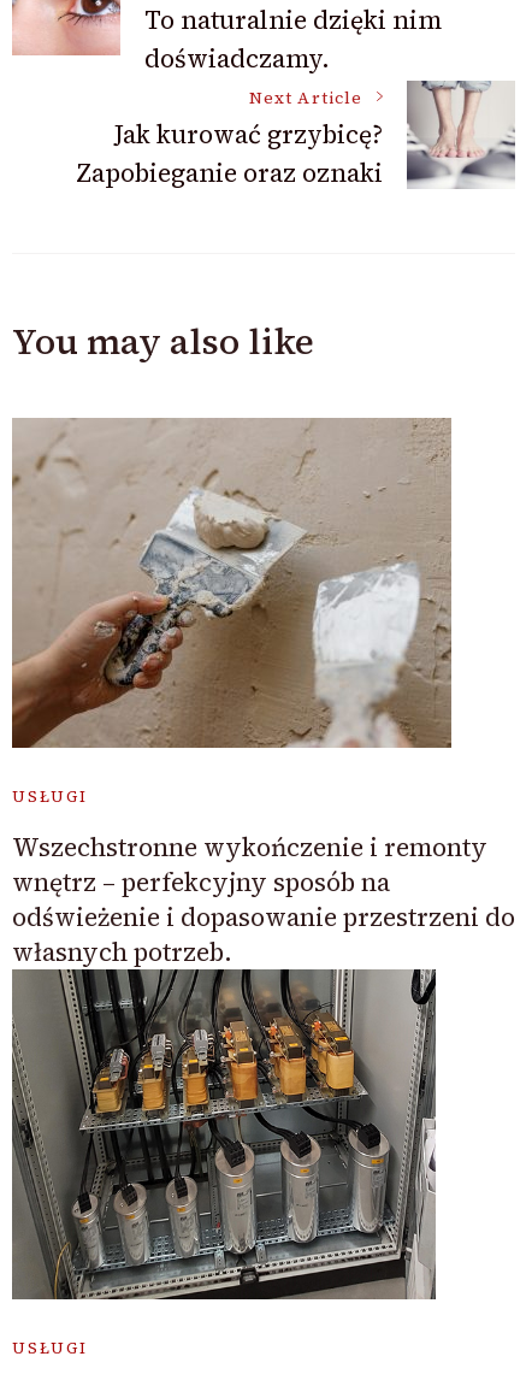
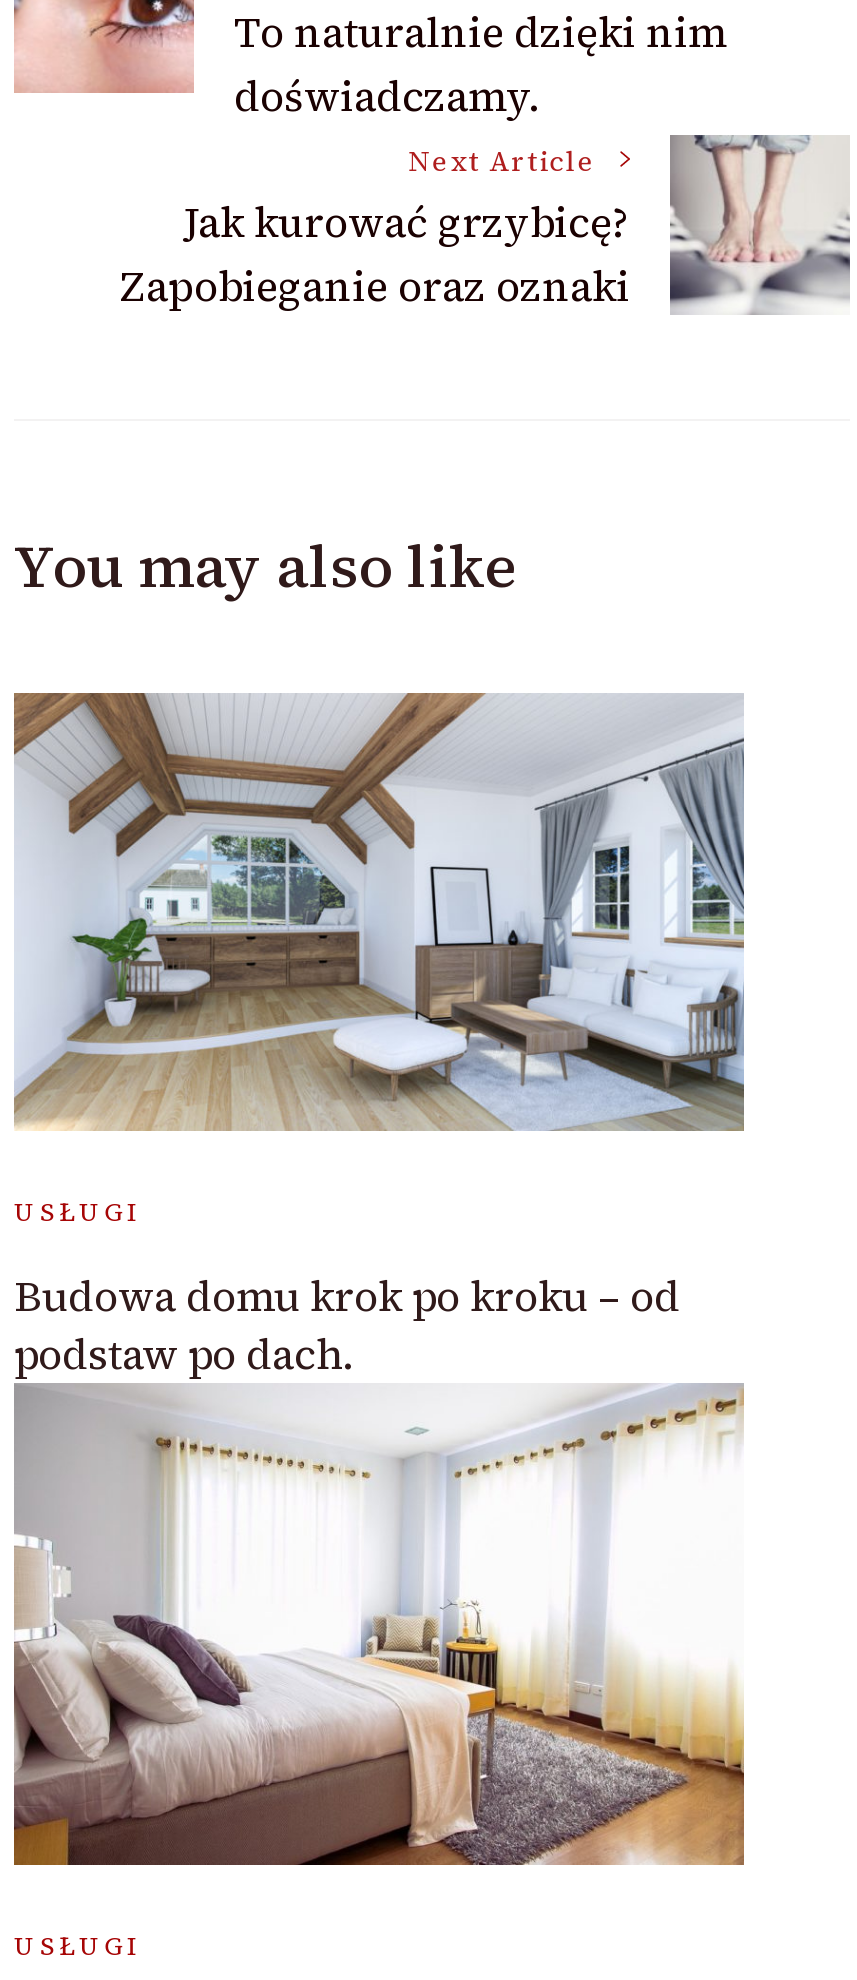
- [image]
+ [image]

- Wszechstronne wykończenie i remonty
- wnętrz – perfekcyjny sposób na
- odświeżenie i dopasowanie przestrzeni do
- własnych potrzeb.
+ Budowa domu krok po kroku – od
+ podstaw po dach.

- [image]
+ [image]
